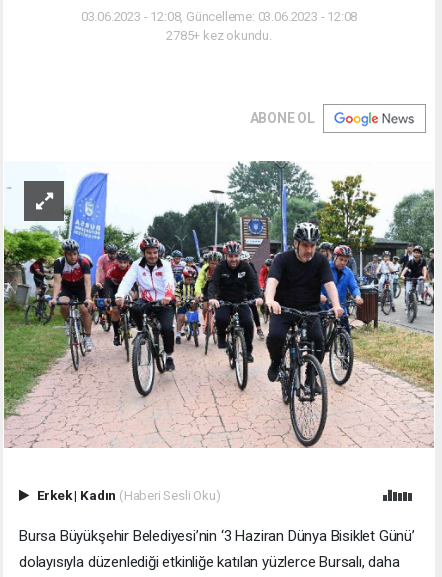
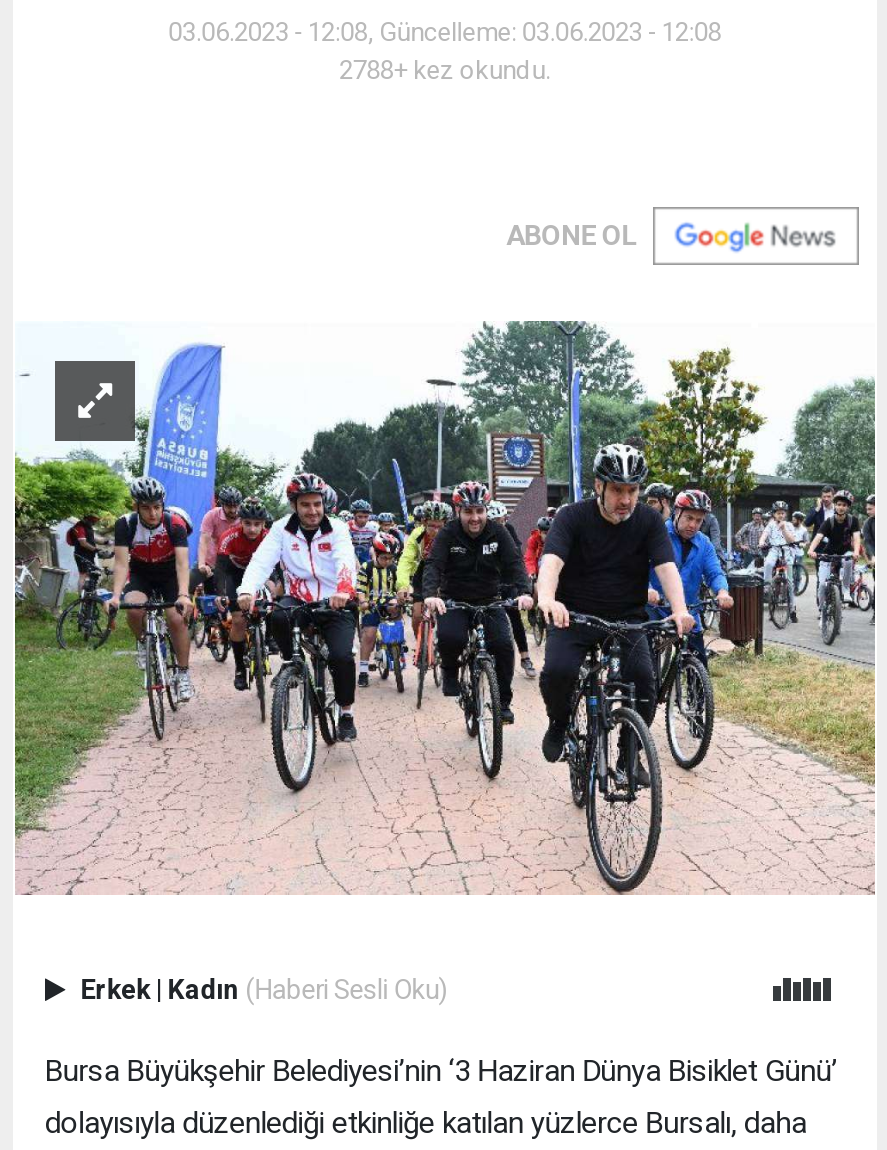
- 2785+ kez okundu.
+ 2788+ kez okundu.
